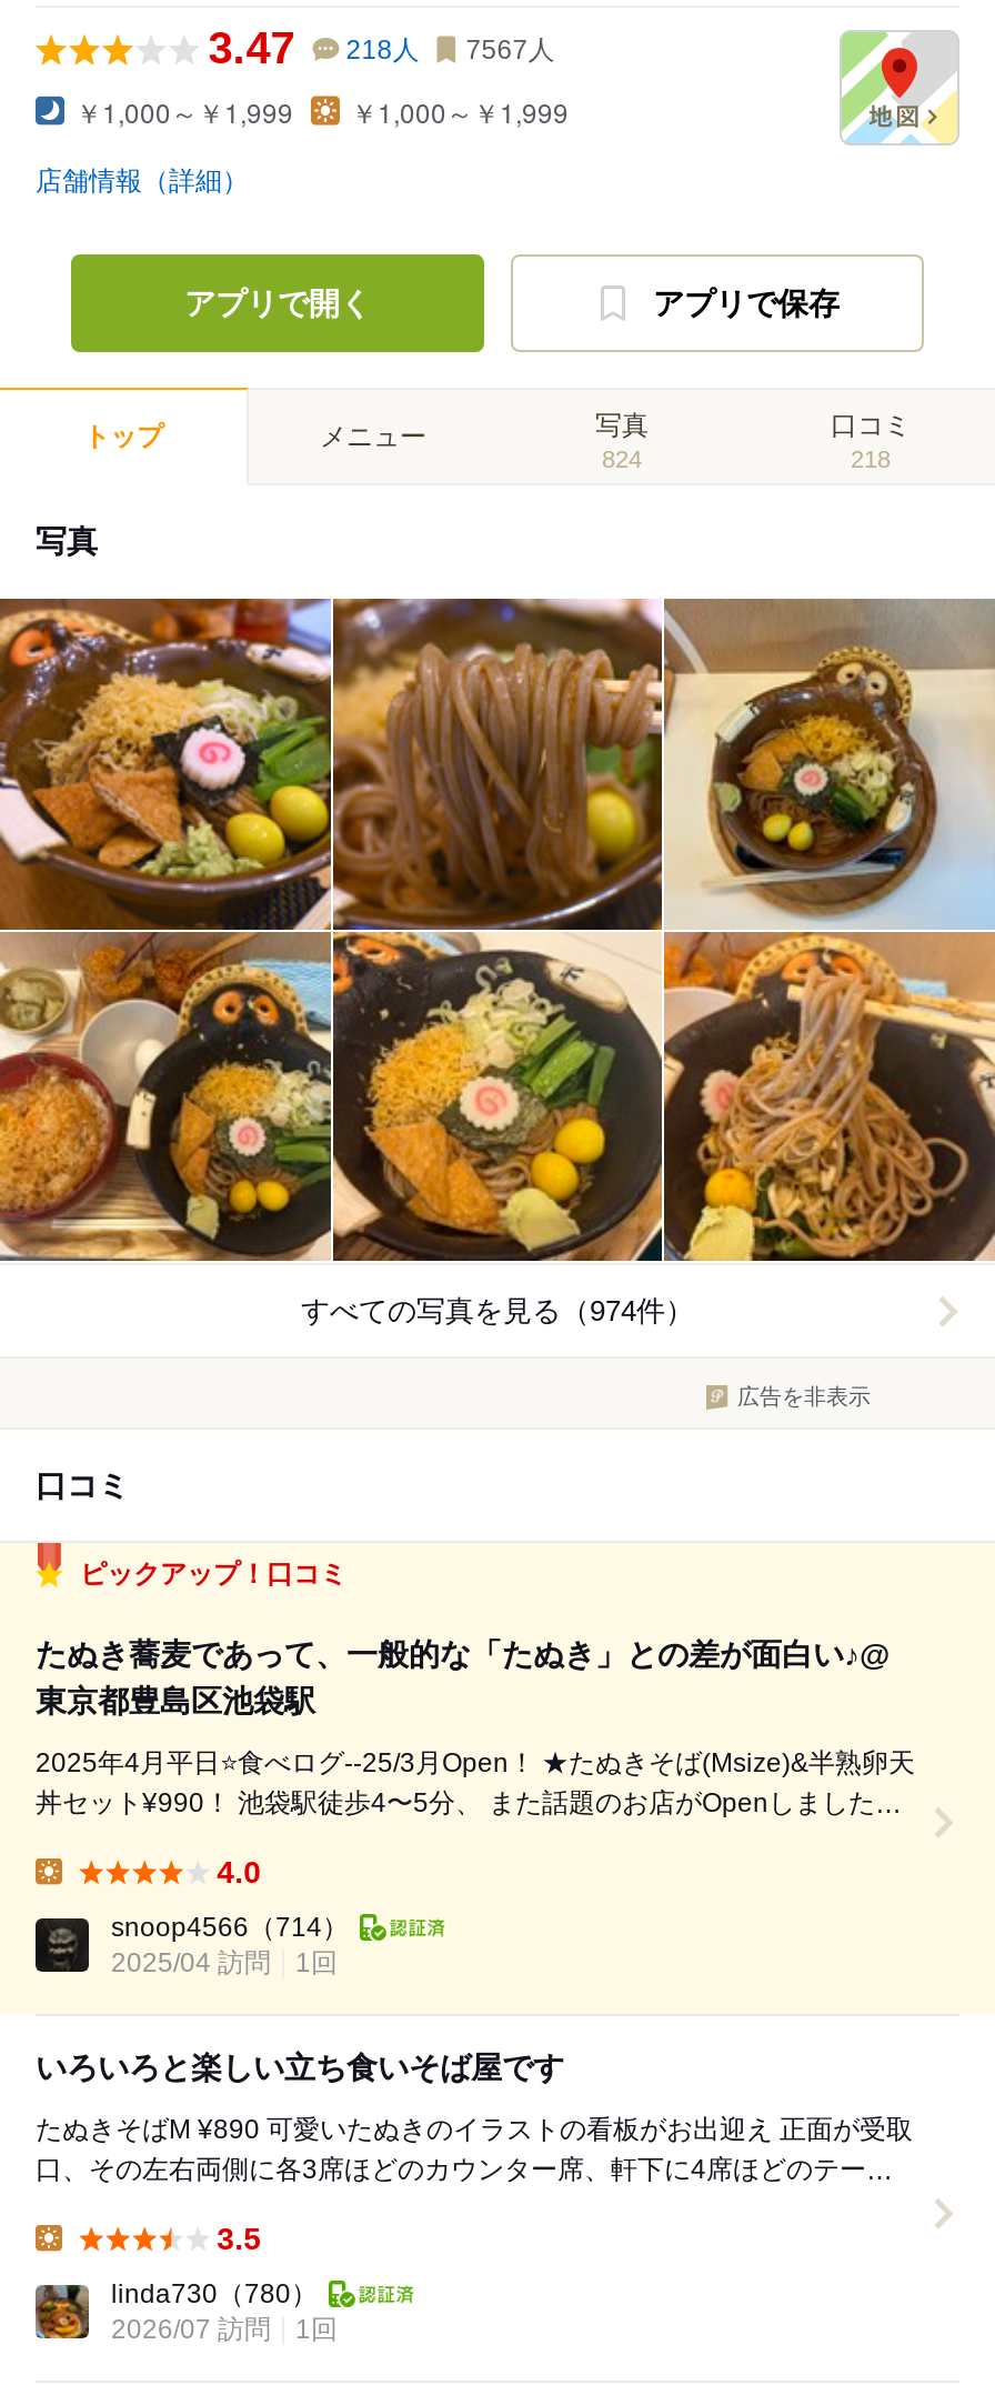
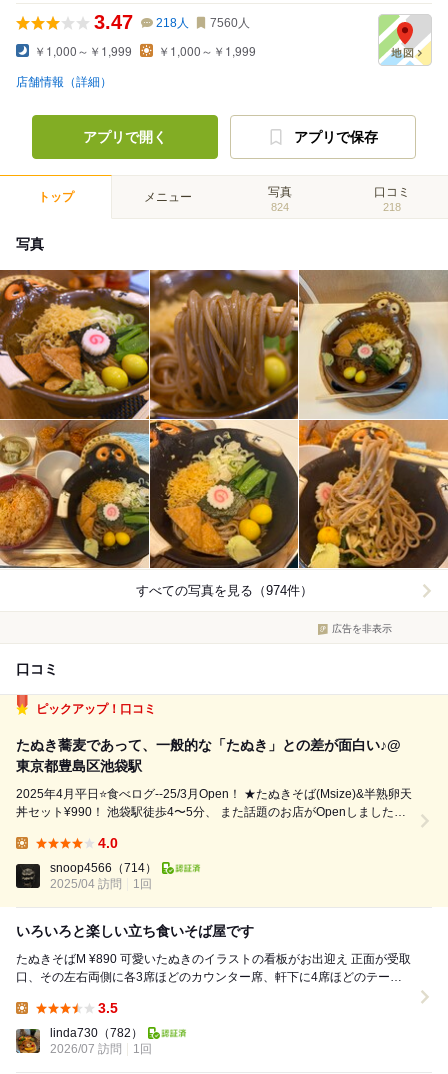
- 3.47 218人 7567人
+ 3.47 218人 7560人

- linda730（780）
+ linda730（782）
